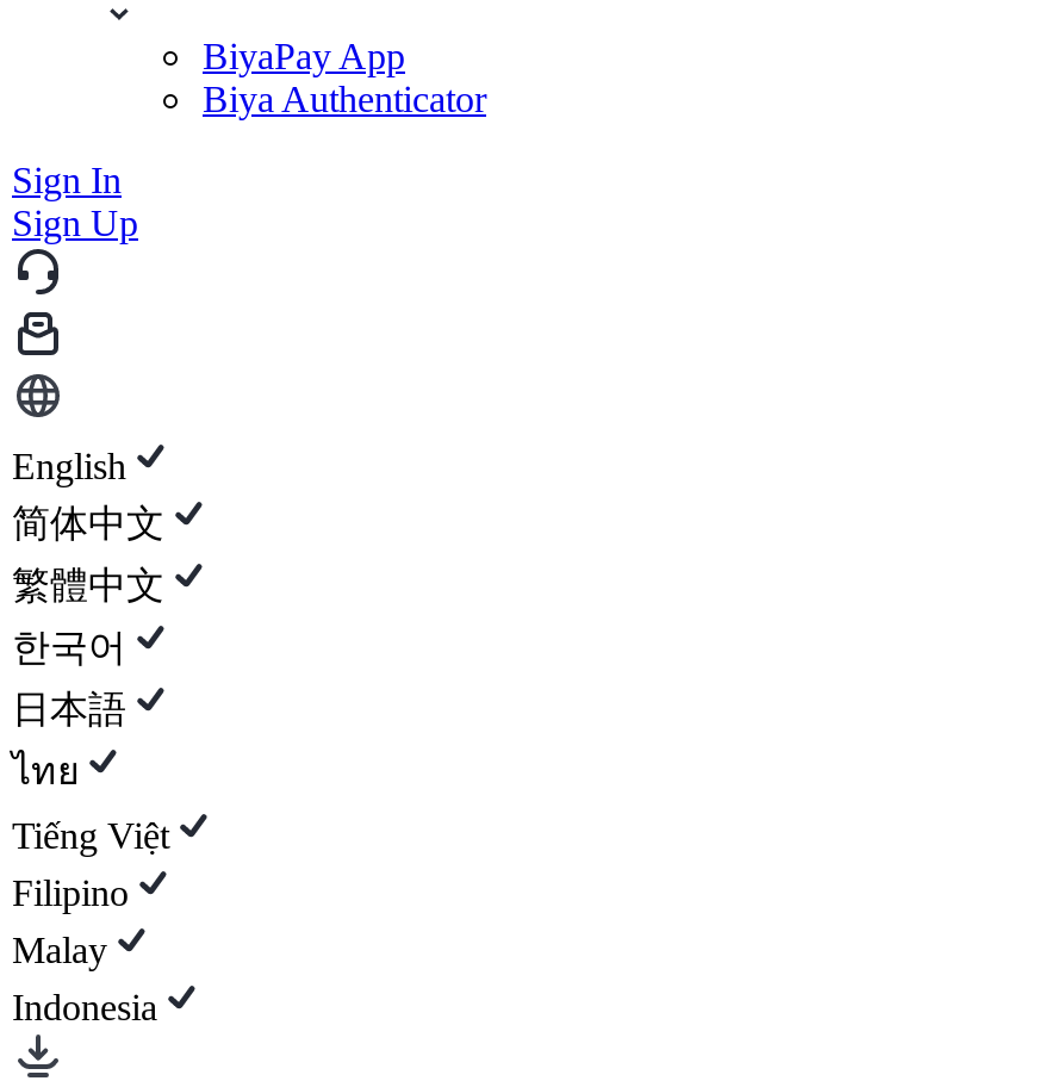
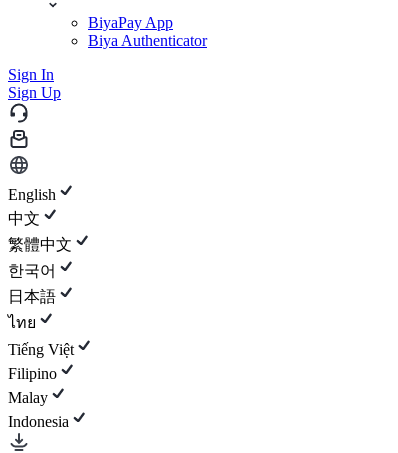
- 简体中文
+ 中文
